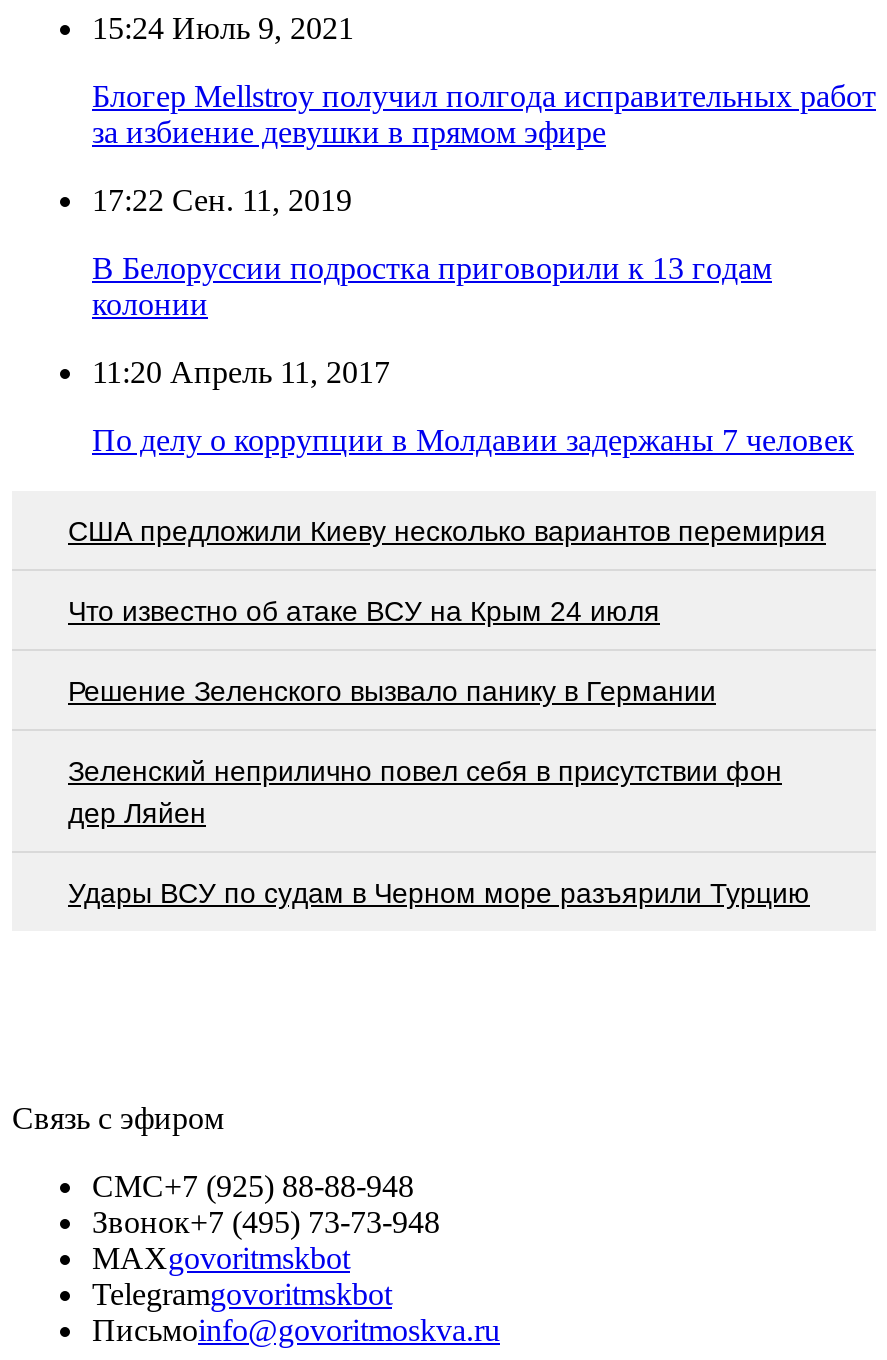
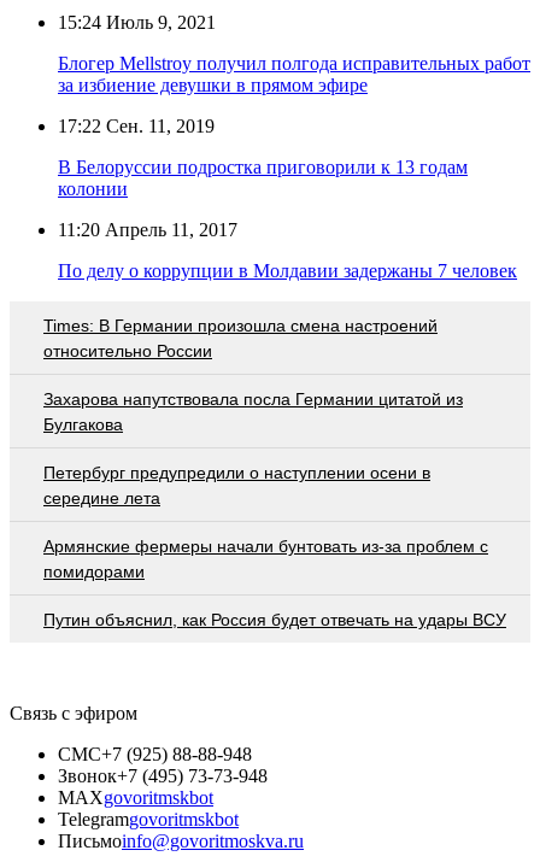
- США предложили Киеву несколько вариантов перемирия
+ Times: В Германии произошла смена настроений
+ относительно России

- Что известно об атаке ВСУ на Крым 24 июля
+ Захарова напутствовала посла Германии цитатой из
+ Булгакова

- Решение Зеленского вызвало панику в Германии
+ Петербург предупредили о наступлении осени в
+ середине лета

- Зеленский неприлично повел cебя в присутствии фон
- дер Ляйен
+ Армянские фермеры начали бунтовать из-за проблем с
+ помидорами

- Удары ВСУ по судам в Черном море разъярили Турцию
+ Путин объяснил, как Россия будет отвечать на удары ВСУ
